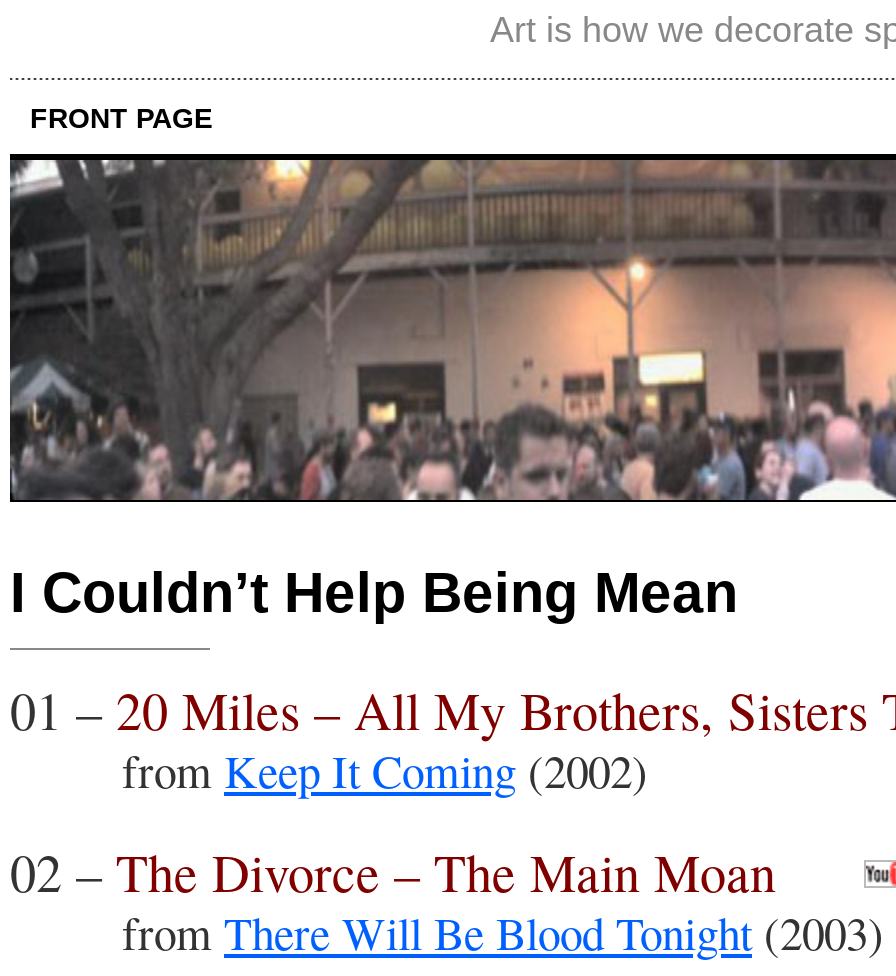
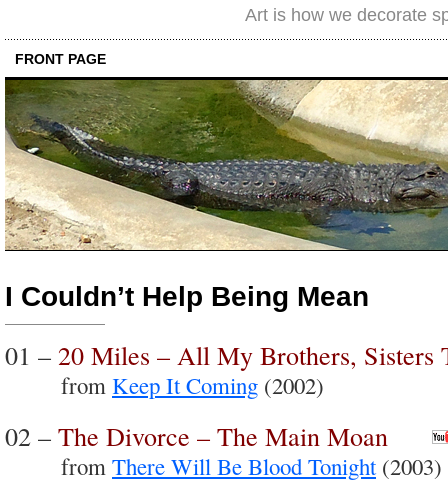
- [image]
+ [image]
